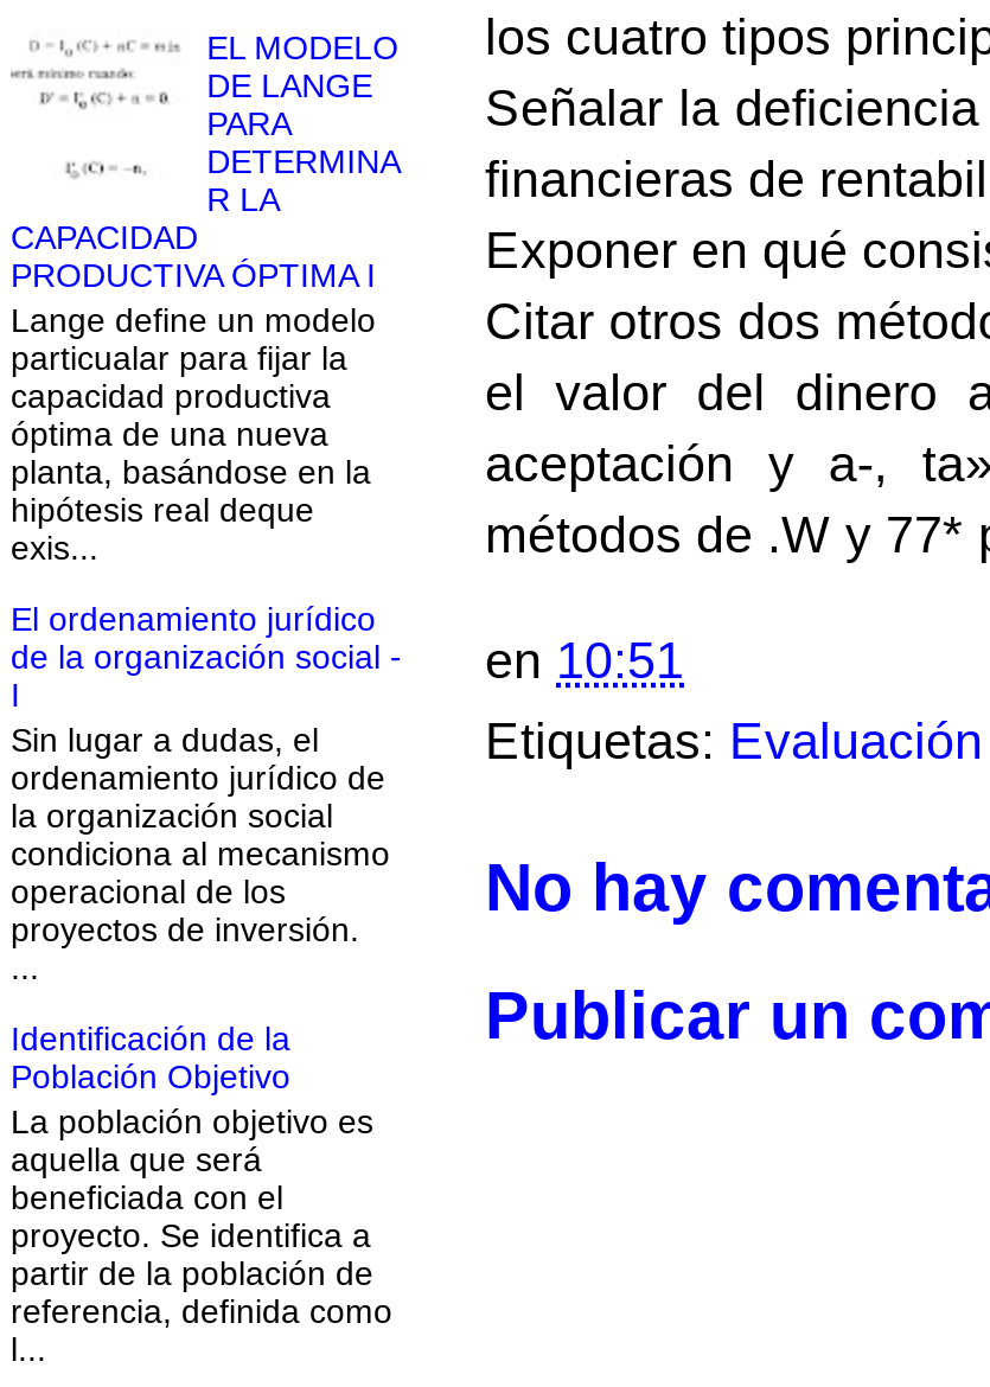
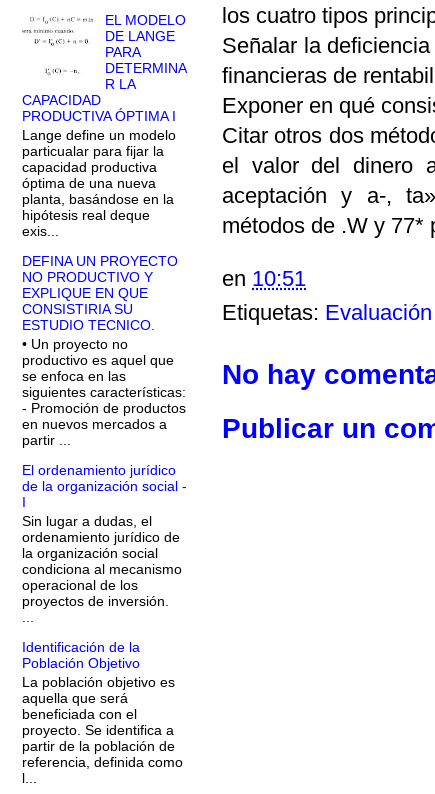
+ DEFINA UN PROYECTO
+ NO PRODUCTIVO Y
+ EXPLIQUE EN QUE
+ CONSISTIRIA SU
+ ESTUDIO TECNICO.
+ • Un proyecto no
+ productivo es aquel que
+ se enfoca en las
+ siguientes características:
+ - Promoción de productos
+ en nuevos mercados a
+ partir ...
